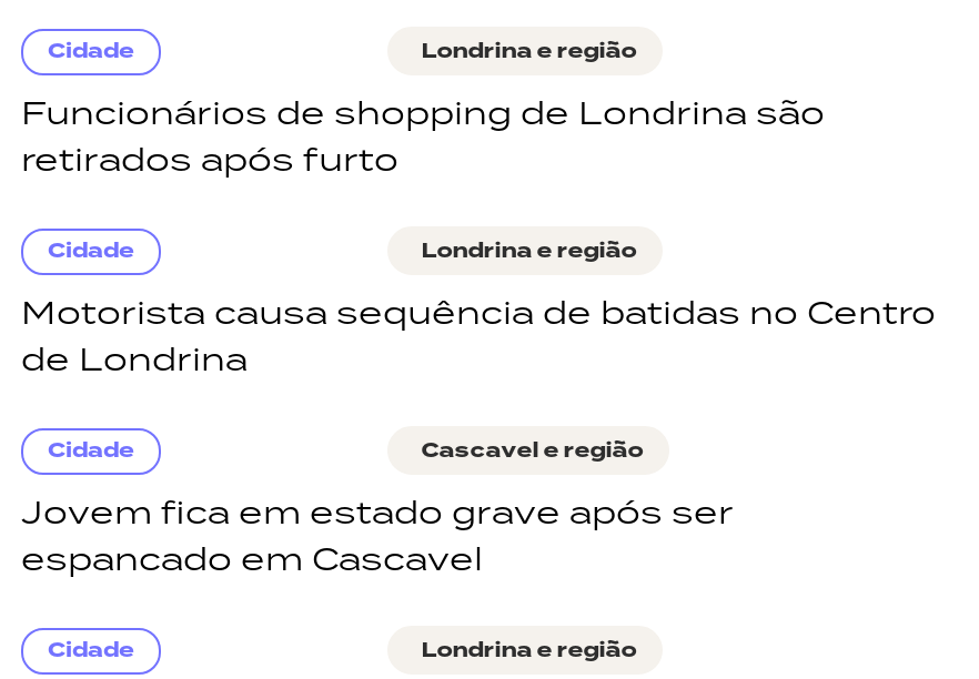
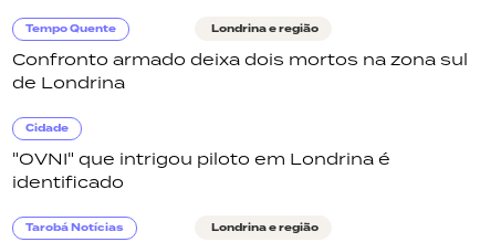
- Cidade
+ Tempo Quente

- Funcionários de shopping de Londrina são
- retirados após furto
- Cidade
- Londrina e região
- Motorista causa sequência de batidas no Centro
+ Confronto armado deixa dois mortos na zona sul

- Cascavel e região
- Jovem fica em estado grave após ser
- espancado em Cascavel
- Cidade
+ "OVNI" que intrigou piloto em Londrina é
+ identificado
+ Tarobá Notícias
